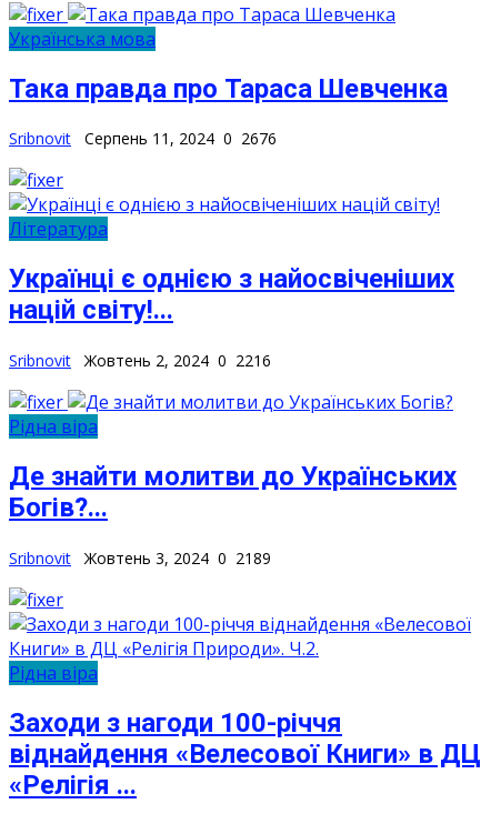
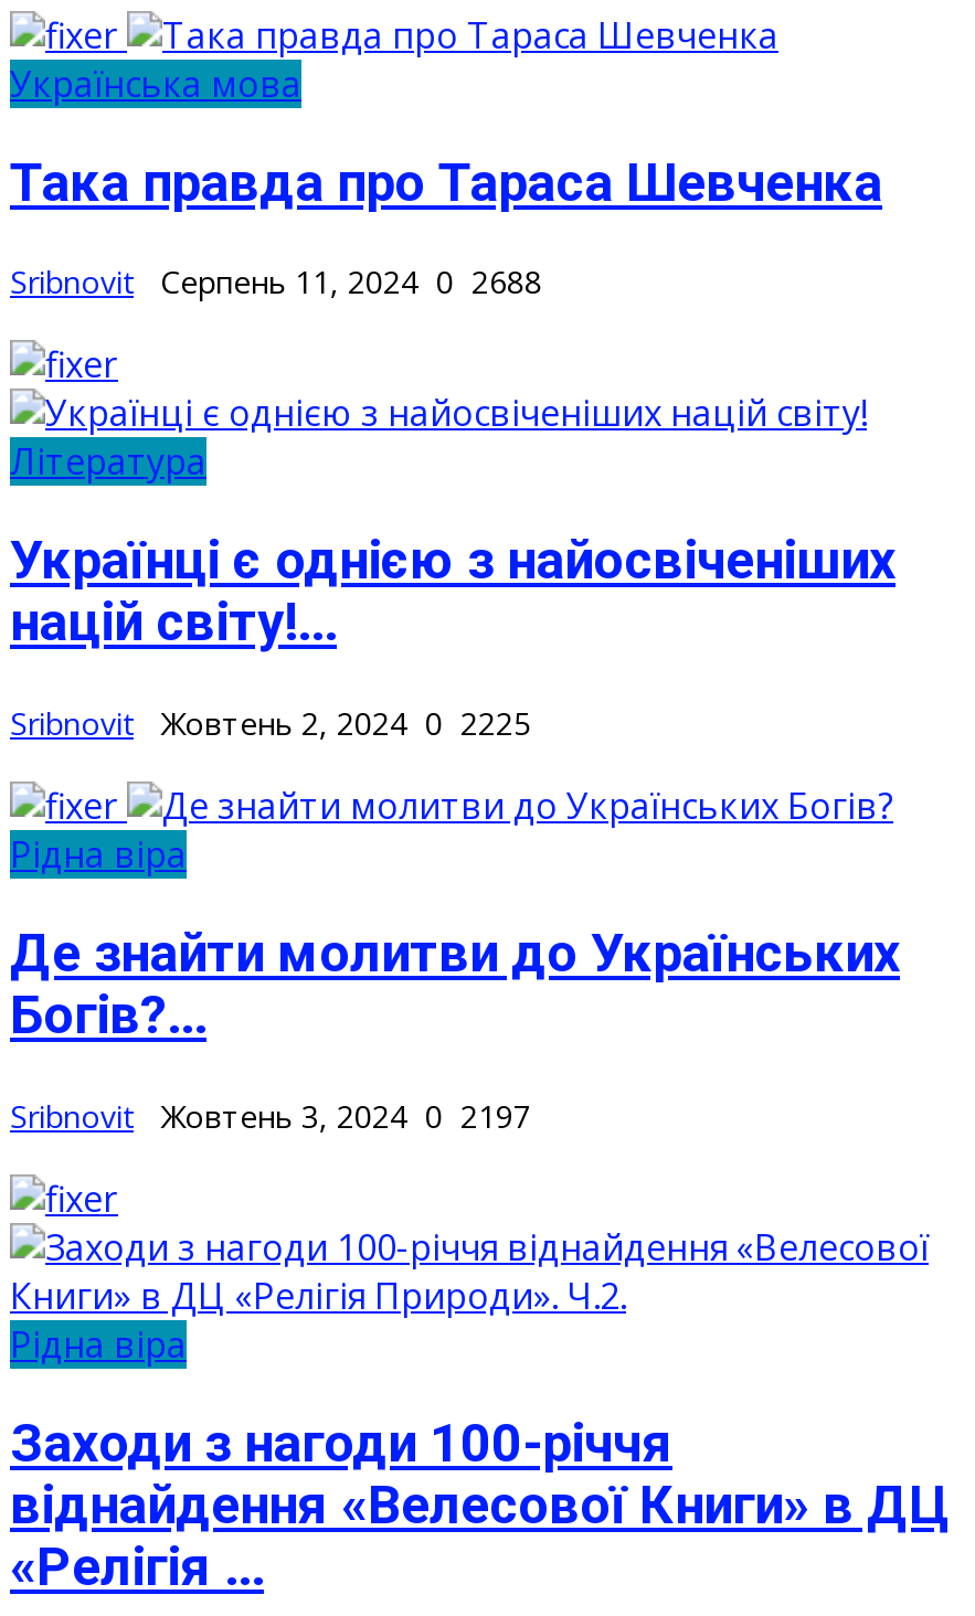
- Sribnovit Серпень 11, 2024 0 2676
+ Sribnovit Серпень 11, 2024 0 2688

- Sribnovit Жовтень 2, 2024 0 2216
+ Sribnovit Жовтень 2, 2024 0 2225

- Sribnovit Жовтень 3, 2024 0 2189
+ Sribnovit Жовтень 3, 2024 0 2197
